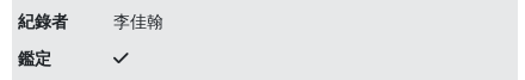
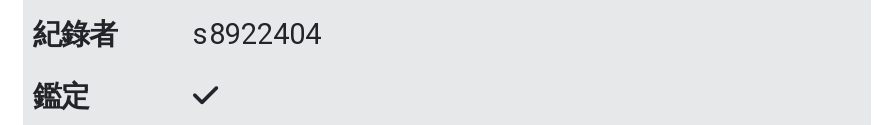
- 李佳翰
+ s8922404
